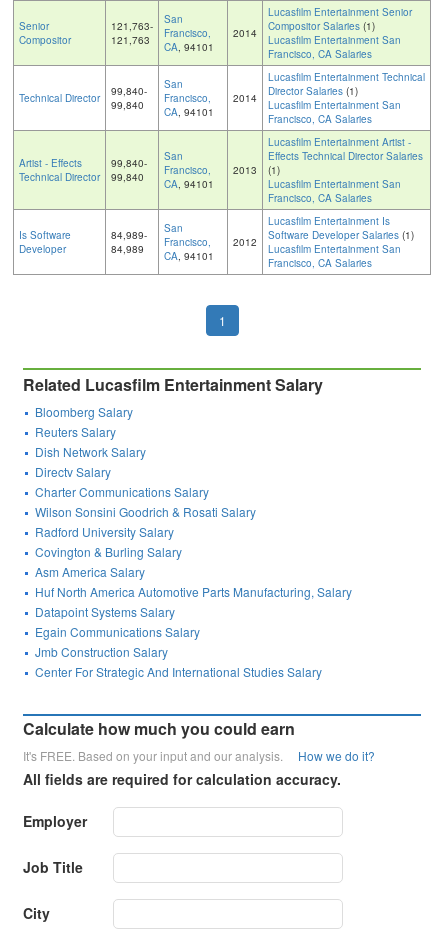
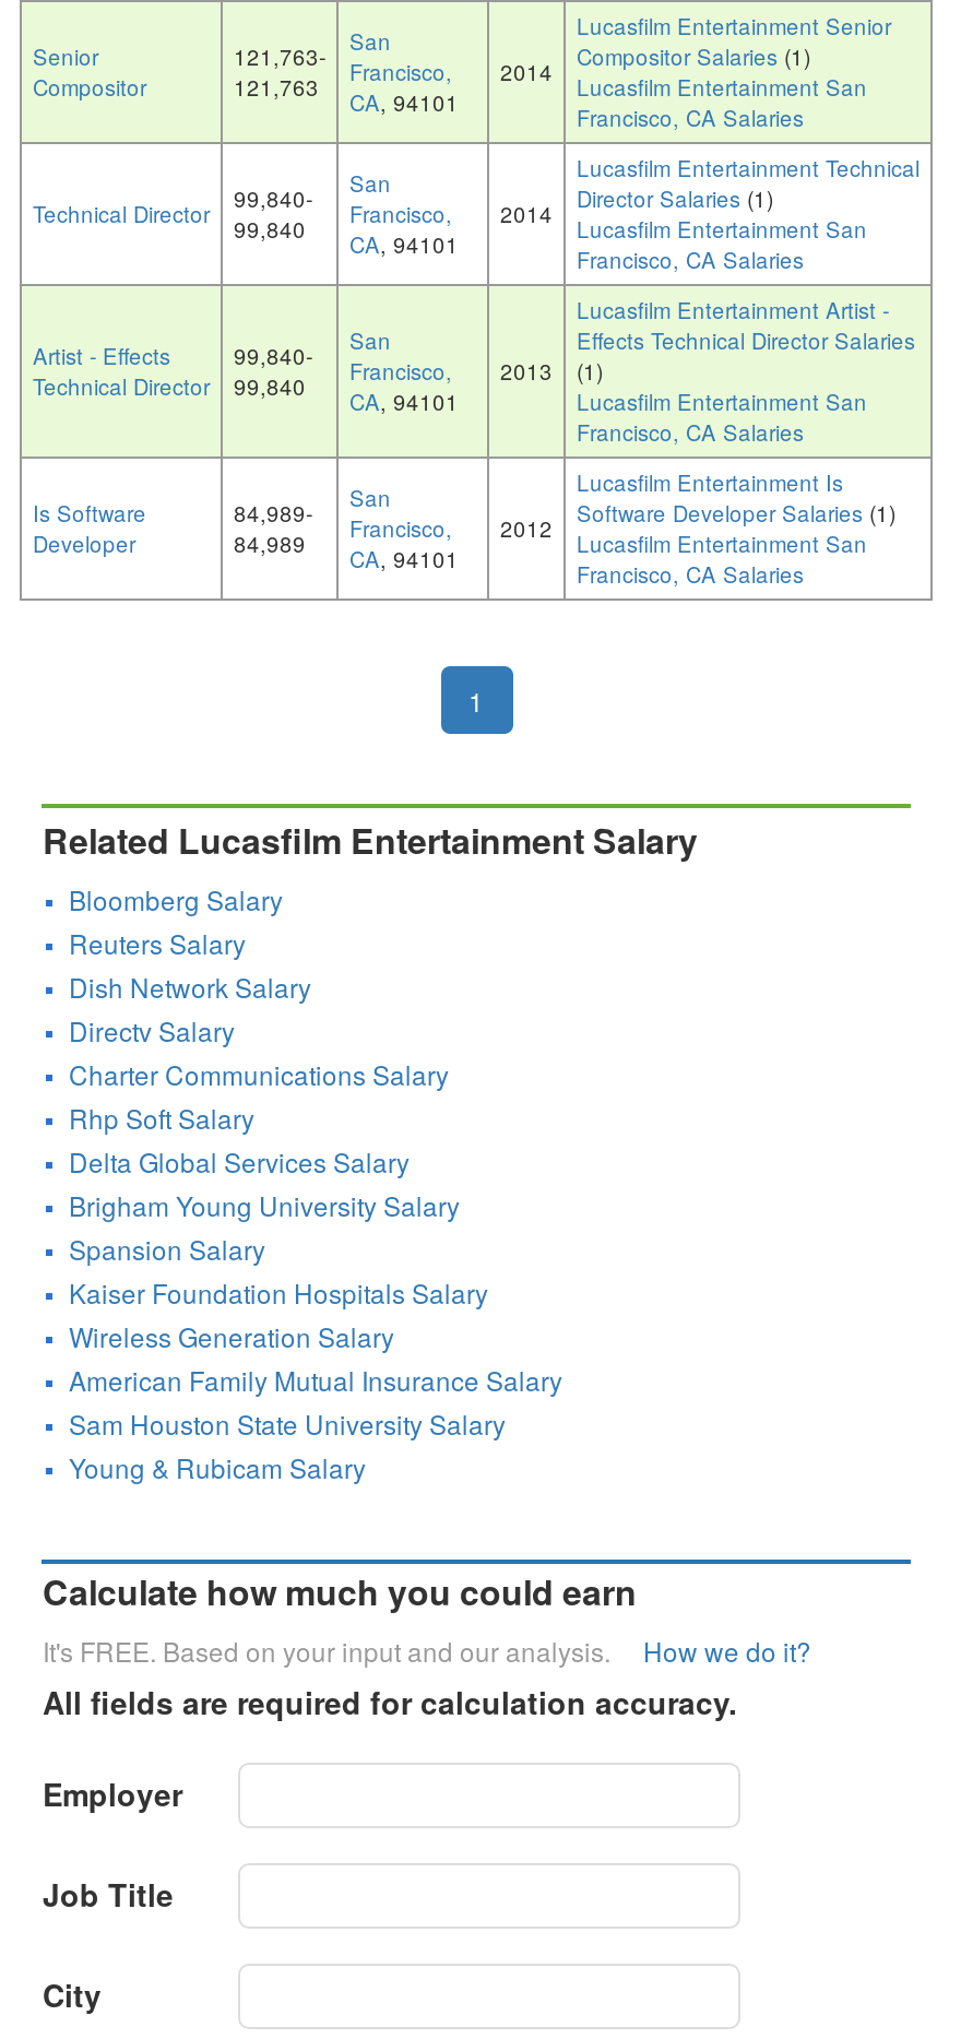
- Wilson Sonsini Goodrich & Rosati Salary
- Radford University Salary
- Covington & Burling Salary
- Asm America Salary
- Huf North America Automotive Parts Manufacturing, Salary
- Datapoint Systems Salary
- Egain Communications Salary
- Jmb Construction Salary
- Center For Strategic And International Studies Salary
+ Rhp Soft Salary
+ Delta Global Services Salary
+ Brigham Young University Salary
+ Spansion Salary
+ Kaiser Foundation Hospitals Salary
+ Wireless Generation Salary
+ American Family Mutual Insurance Salary
+ Sam Houston State University Salary
+ Young & Rubicam Salary
